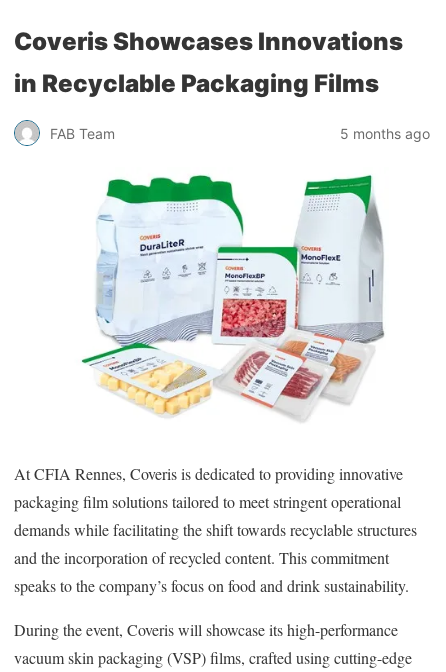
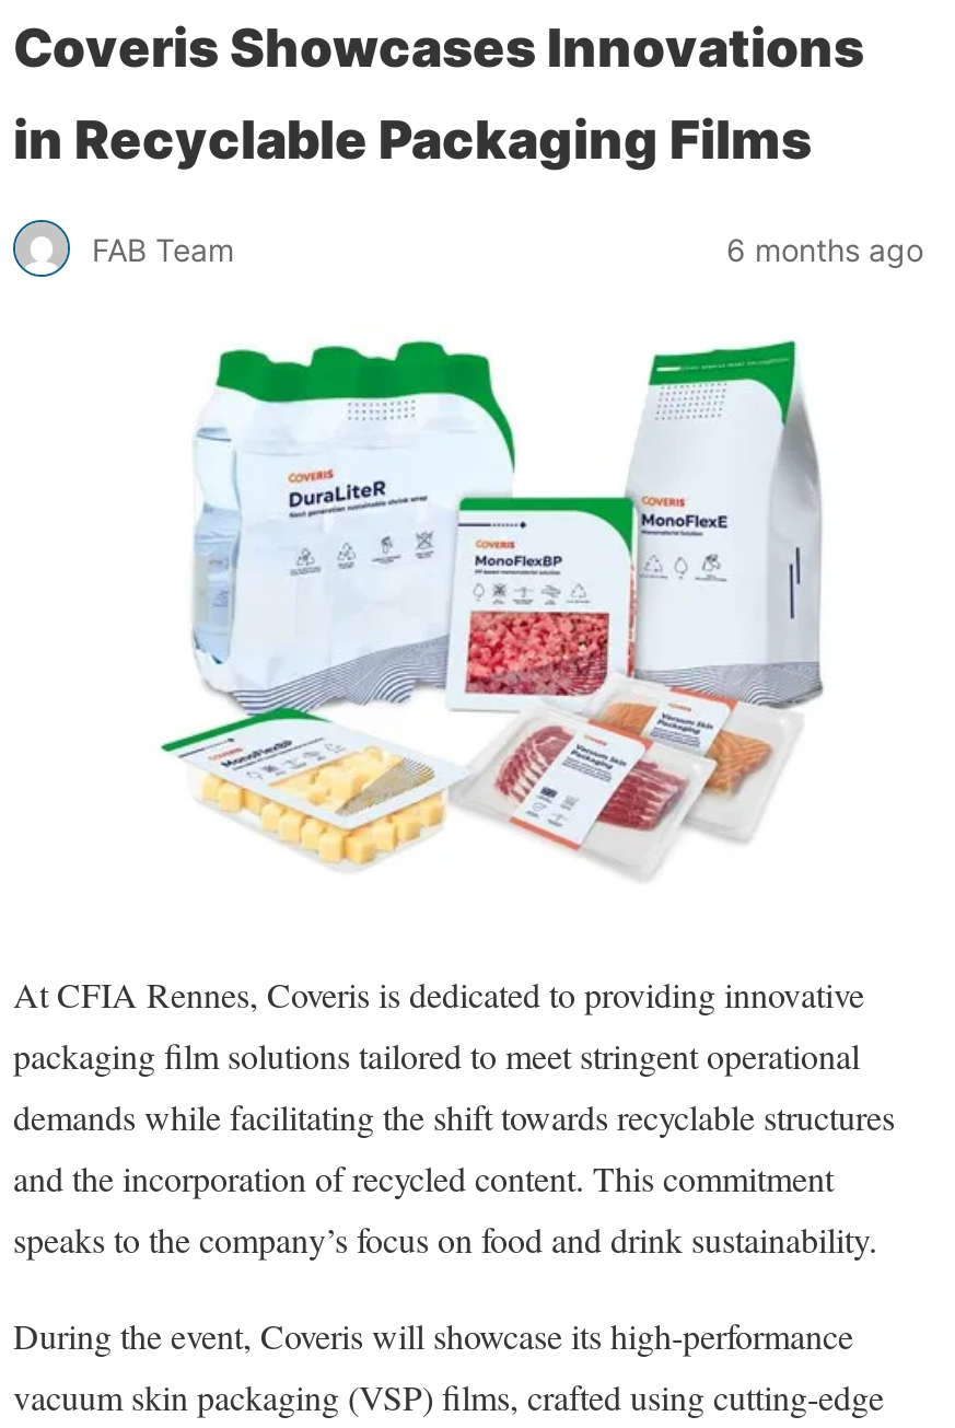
- 5 months ago
+ 6 months ago
